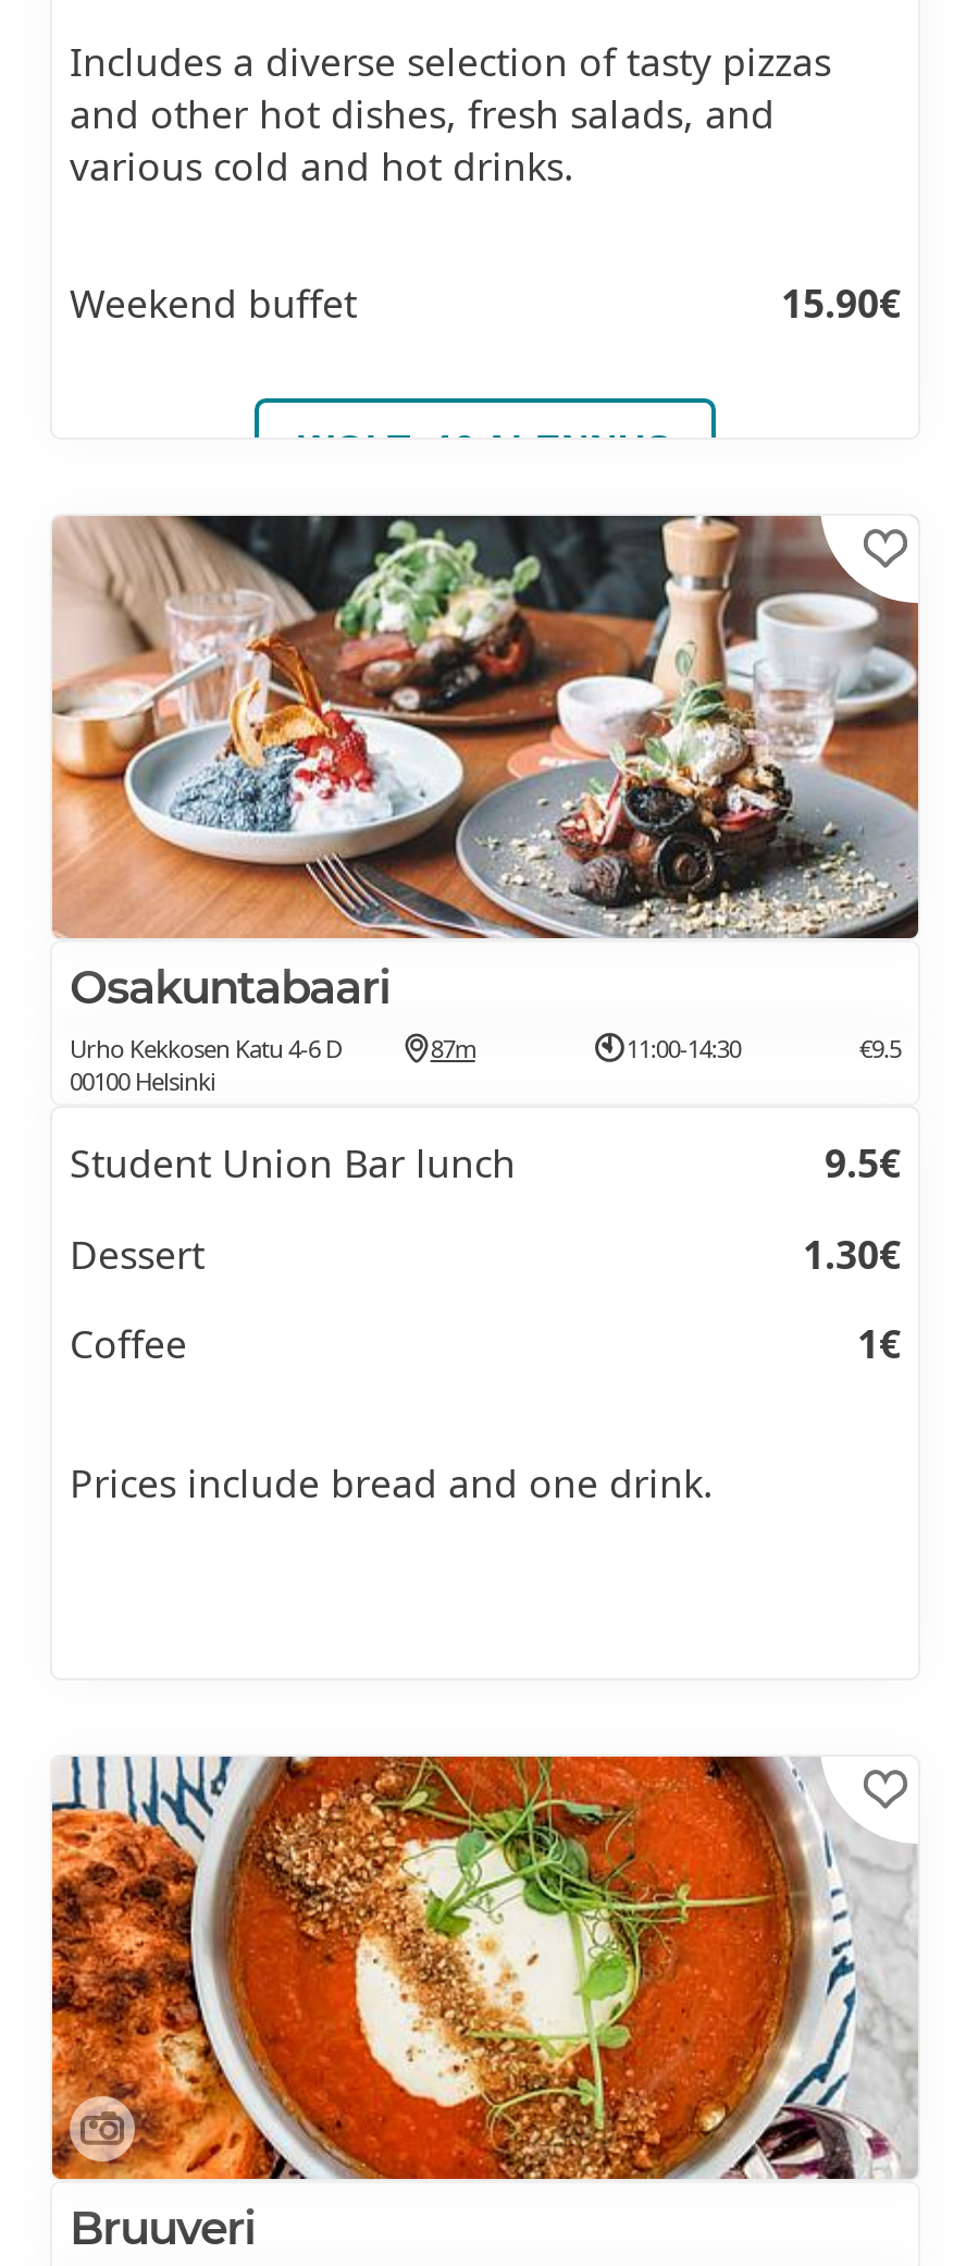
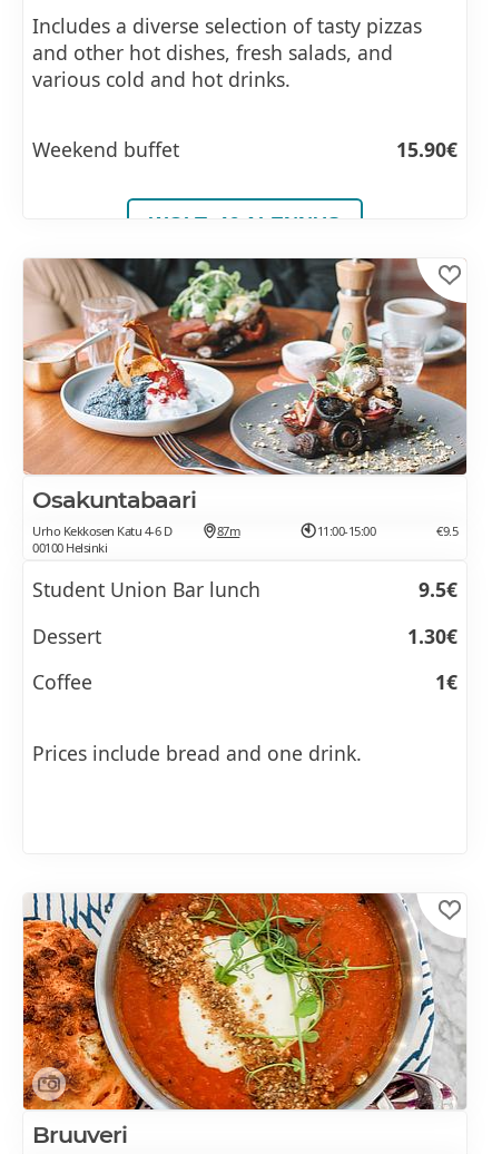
- 11:00-14:30
+ 11:00-15:00
